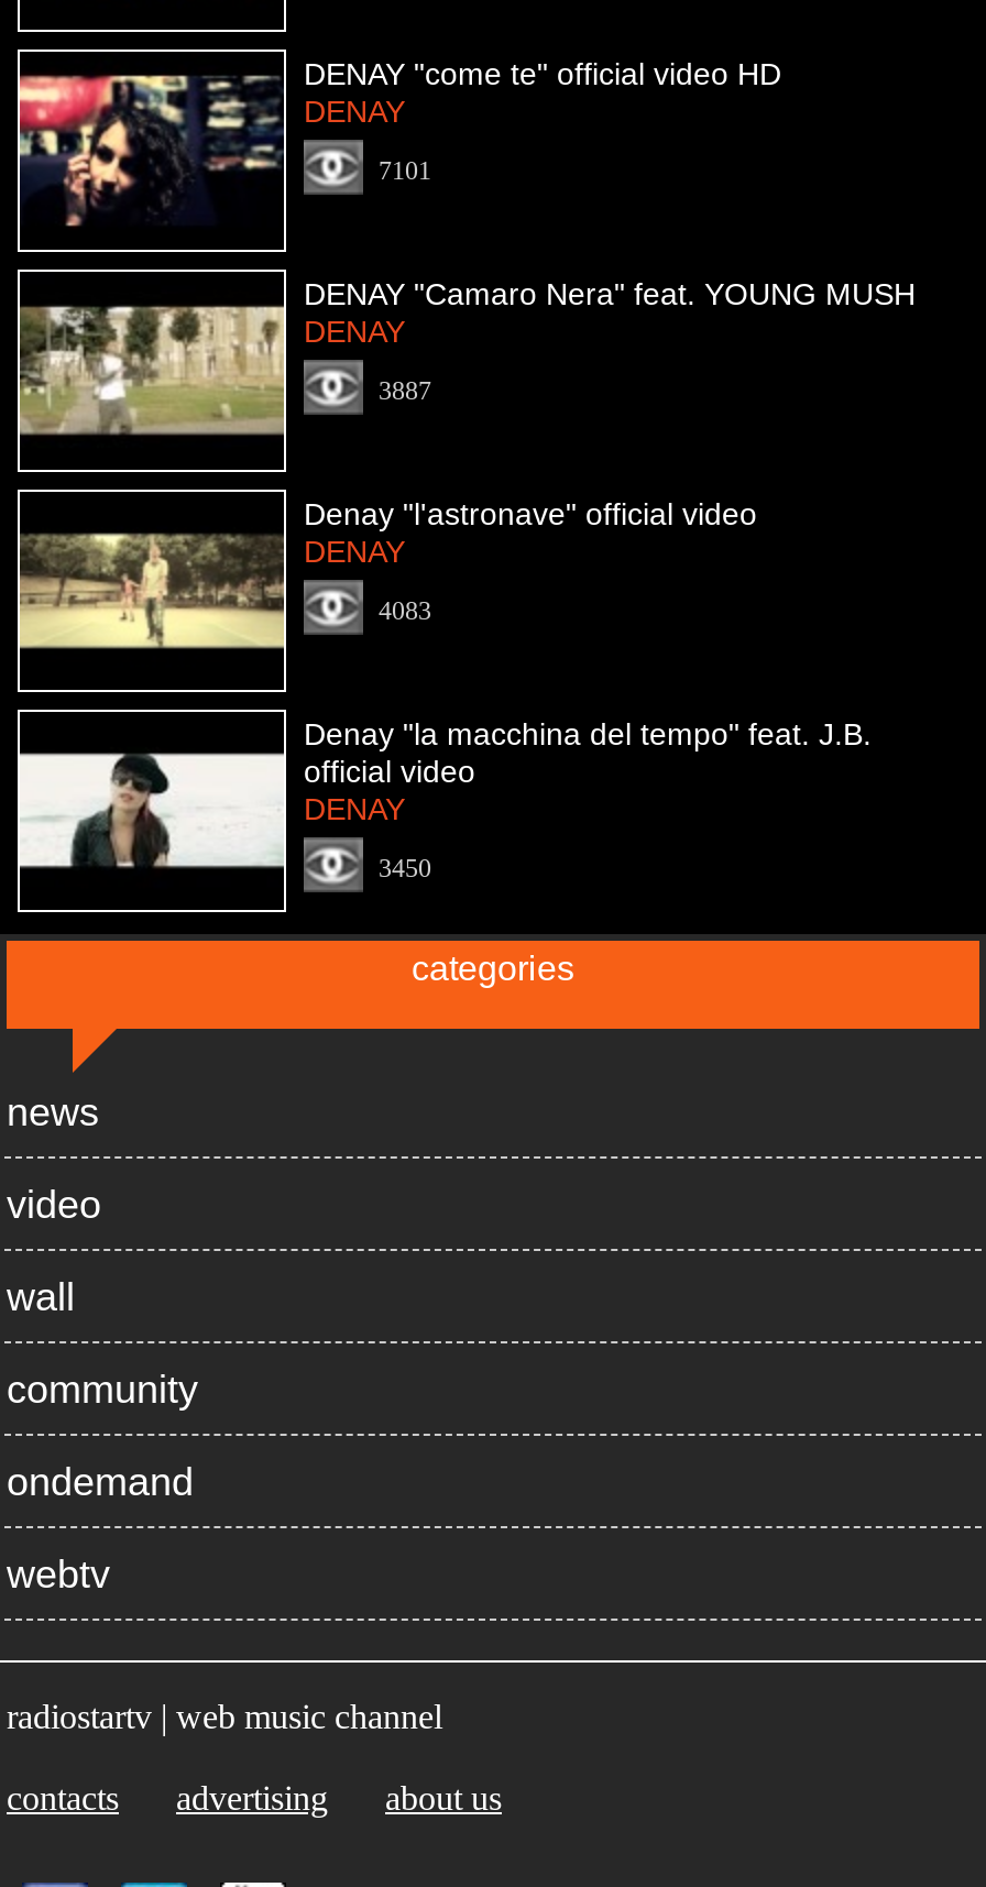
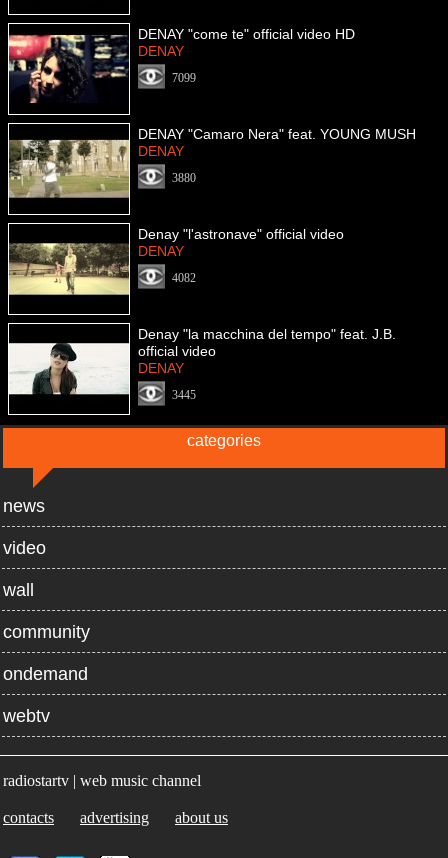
- 7101
+ 7099

- 3887
+ 3880

- 4083
+ 4082

- 3450
+ 3445
